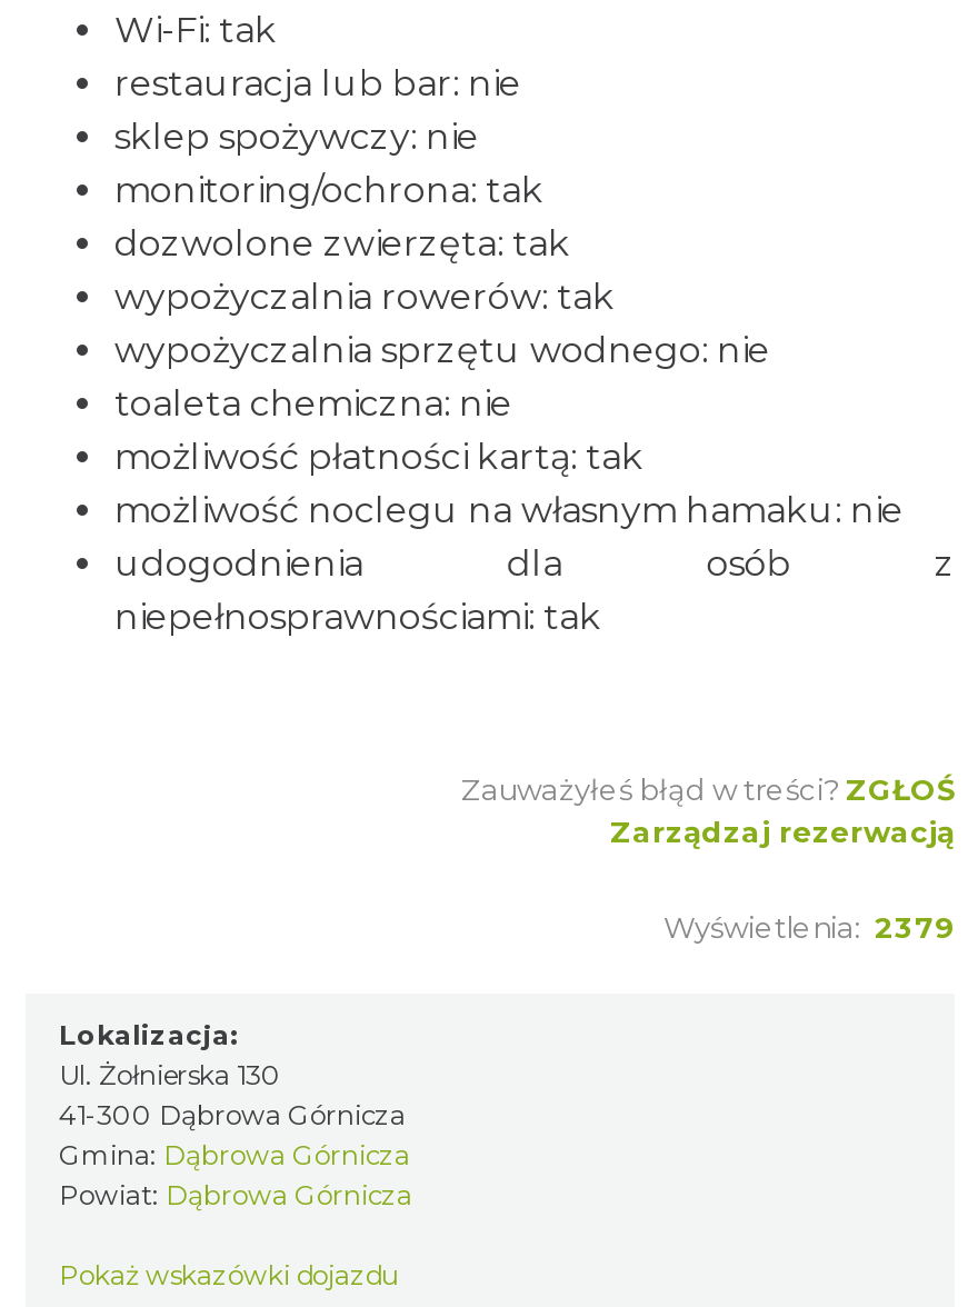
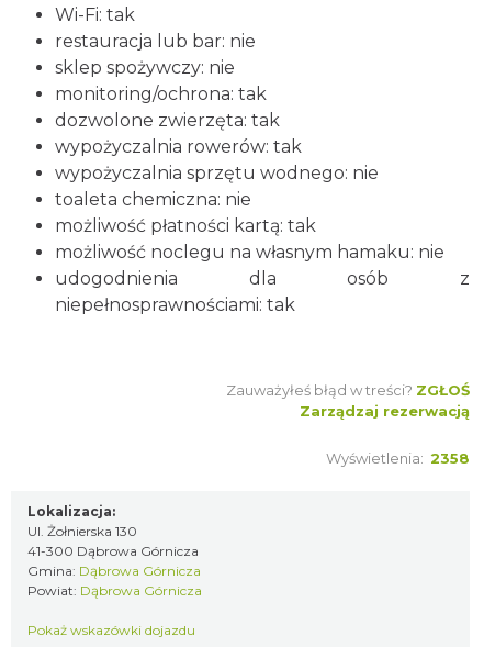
- Wyświetlenia: 2379
+ Wyświetlenia: 2358
